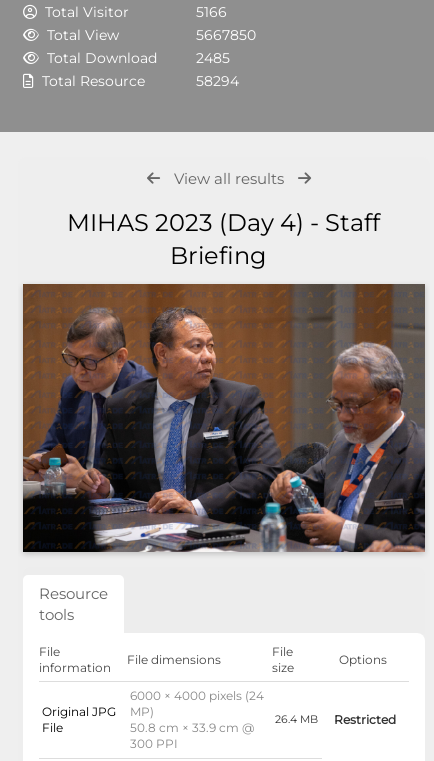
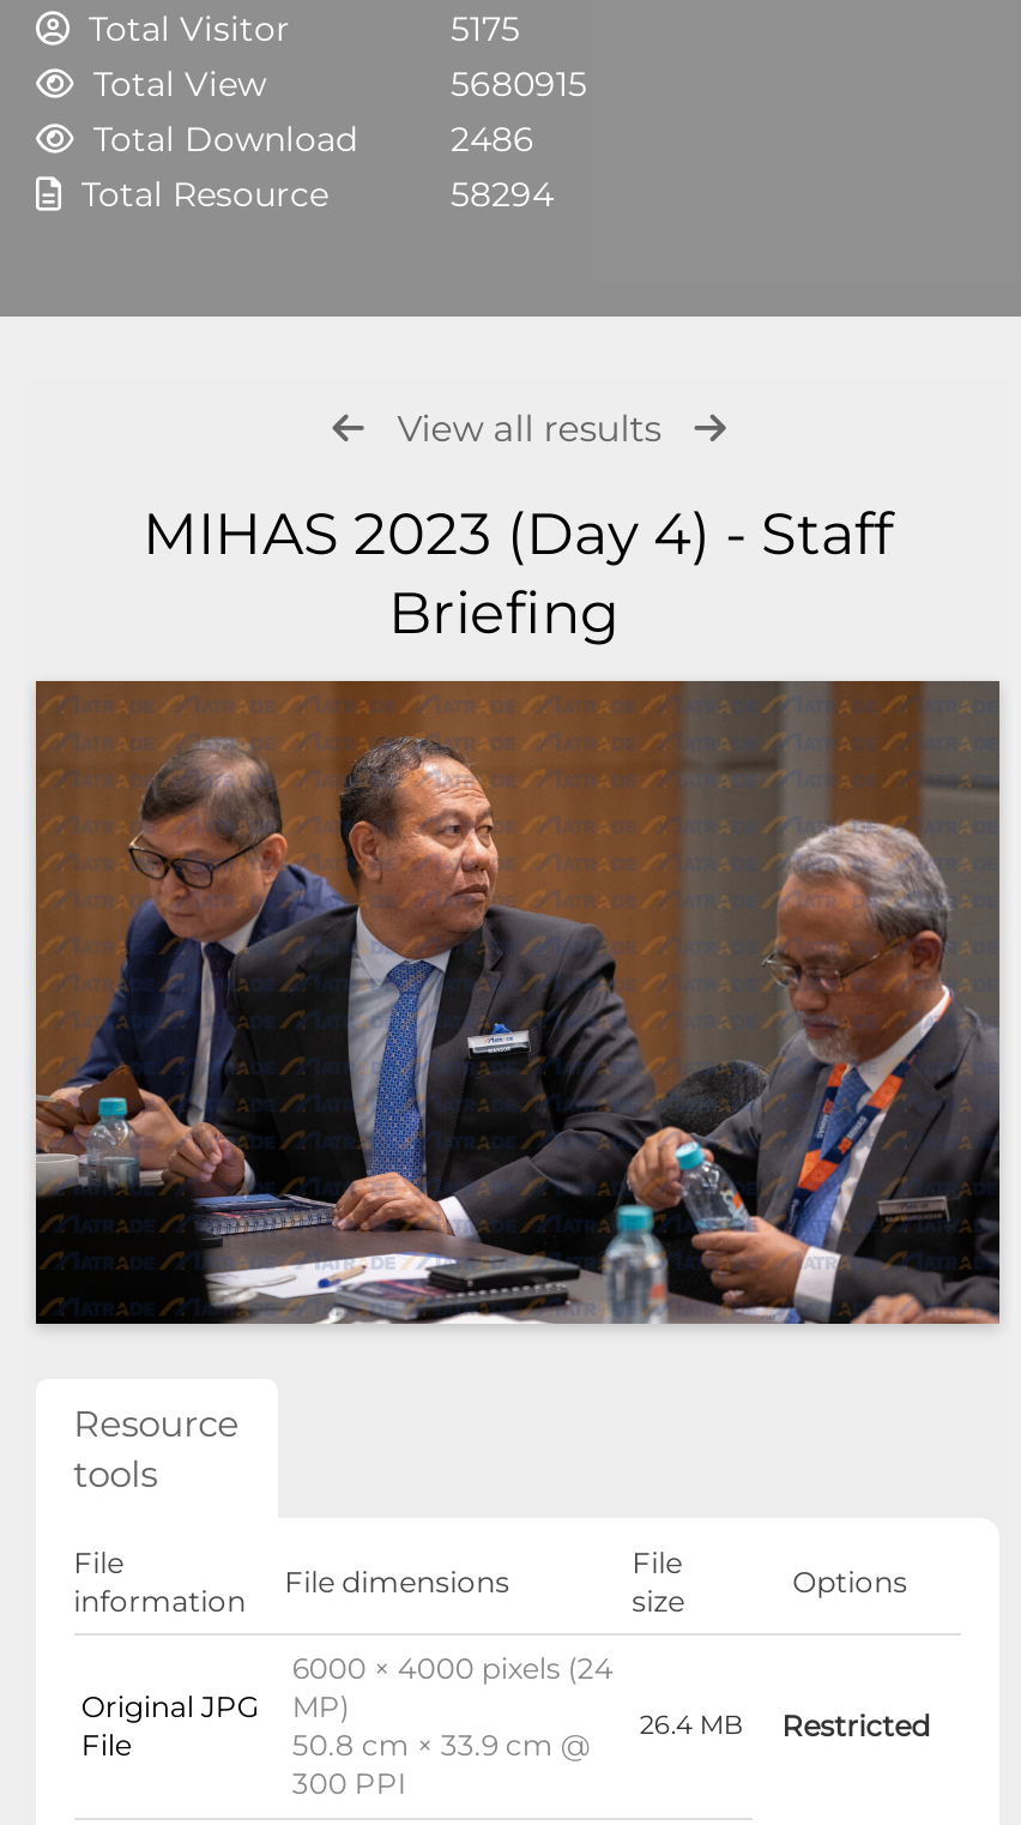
- 5166
+ 5175

- 5667850
+ 5680915

- 2485
+ 2486
